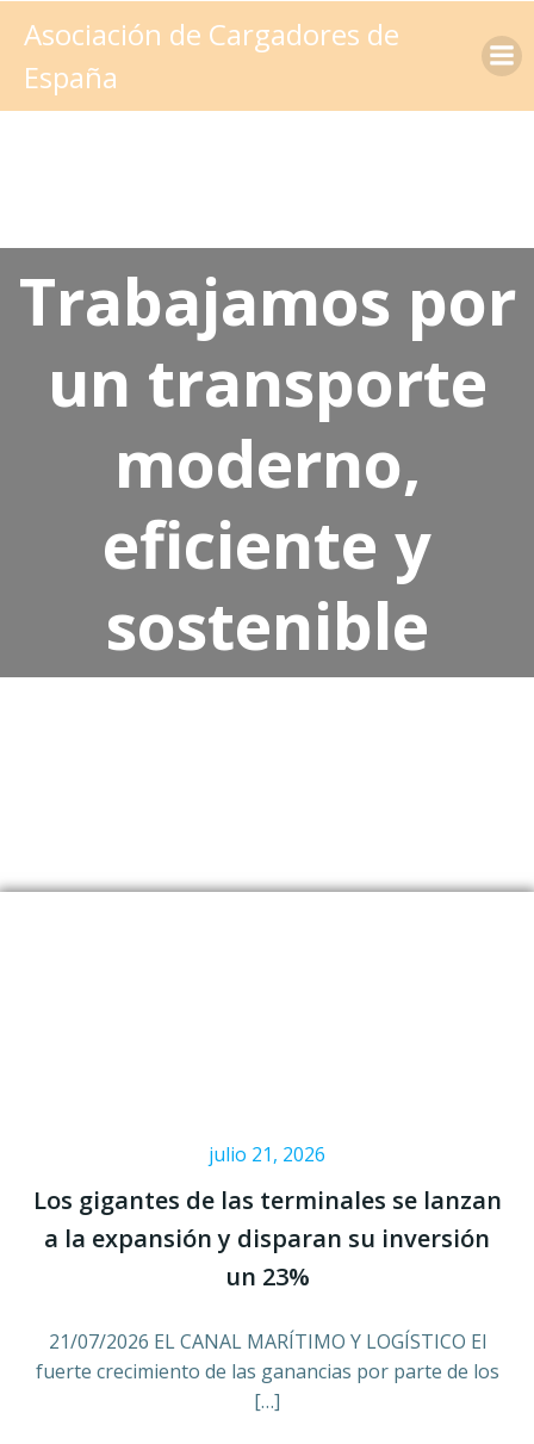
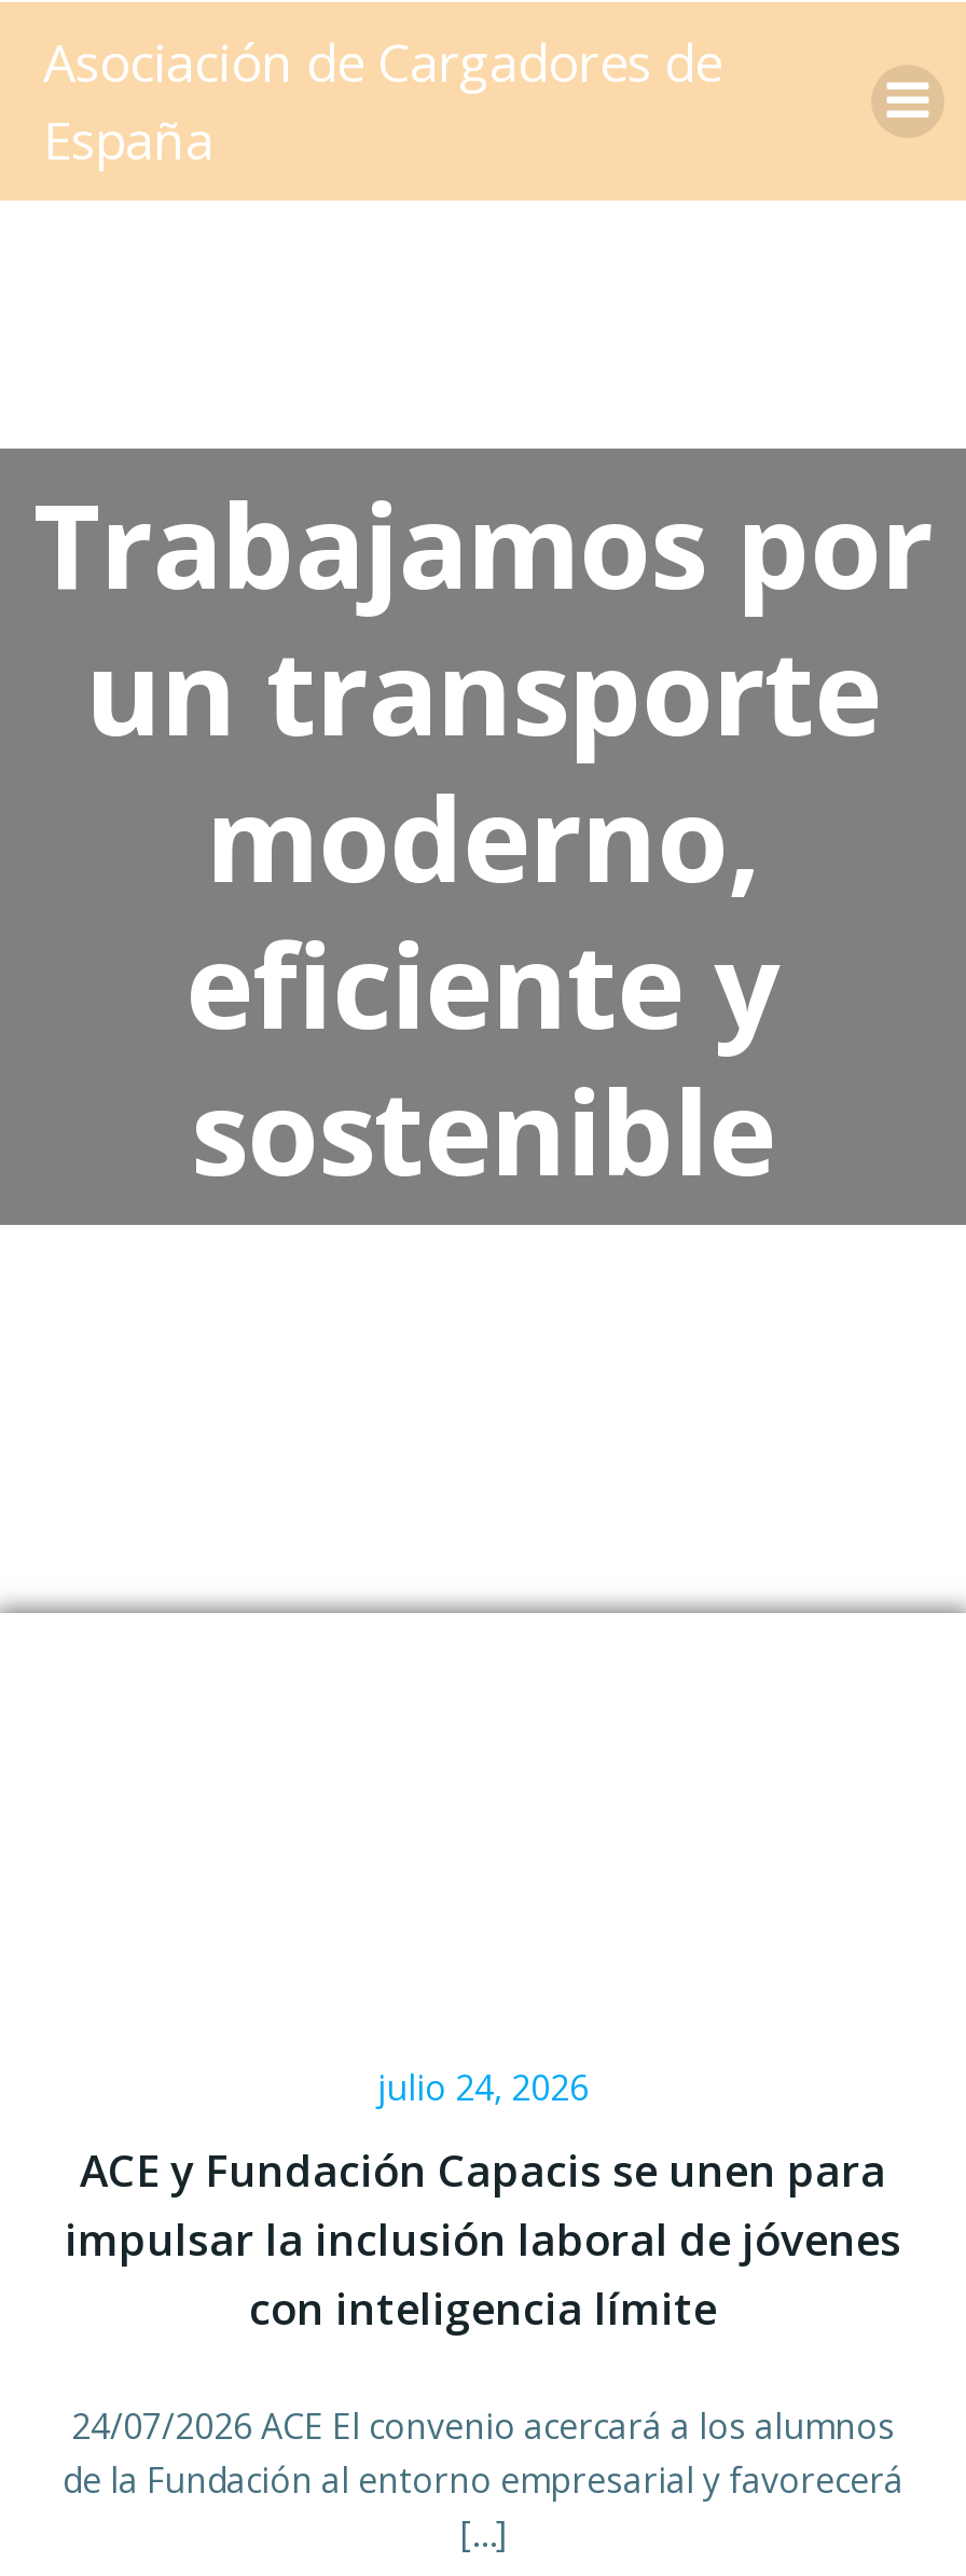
- julio 21, 2026
+ julio 24, 2026

- Los gigantes de las terminales se lanzan
- a la expansión y disparan su inversión
- un 23%
+ ACE y Fundación Capacis se unen para
+ impulsar la inclusión laboral de jóvenes
+ con inteligencia límite

- 21/07/2026 EL CANAL MARÍTIMO Y LOGÍSTICO El
- fuerte crecimiento de las ganancias por parte de los
+ 24/07/2026 ACE El convenio acercará a los alumnos
+ de la Fundación al entorno empresarial y favorecerá
